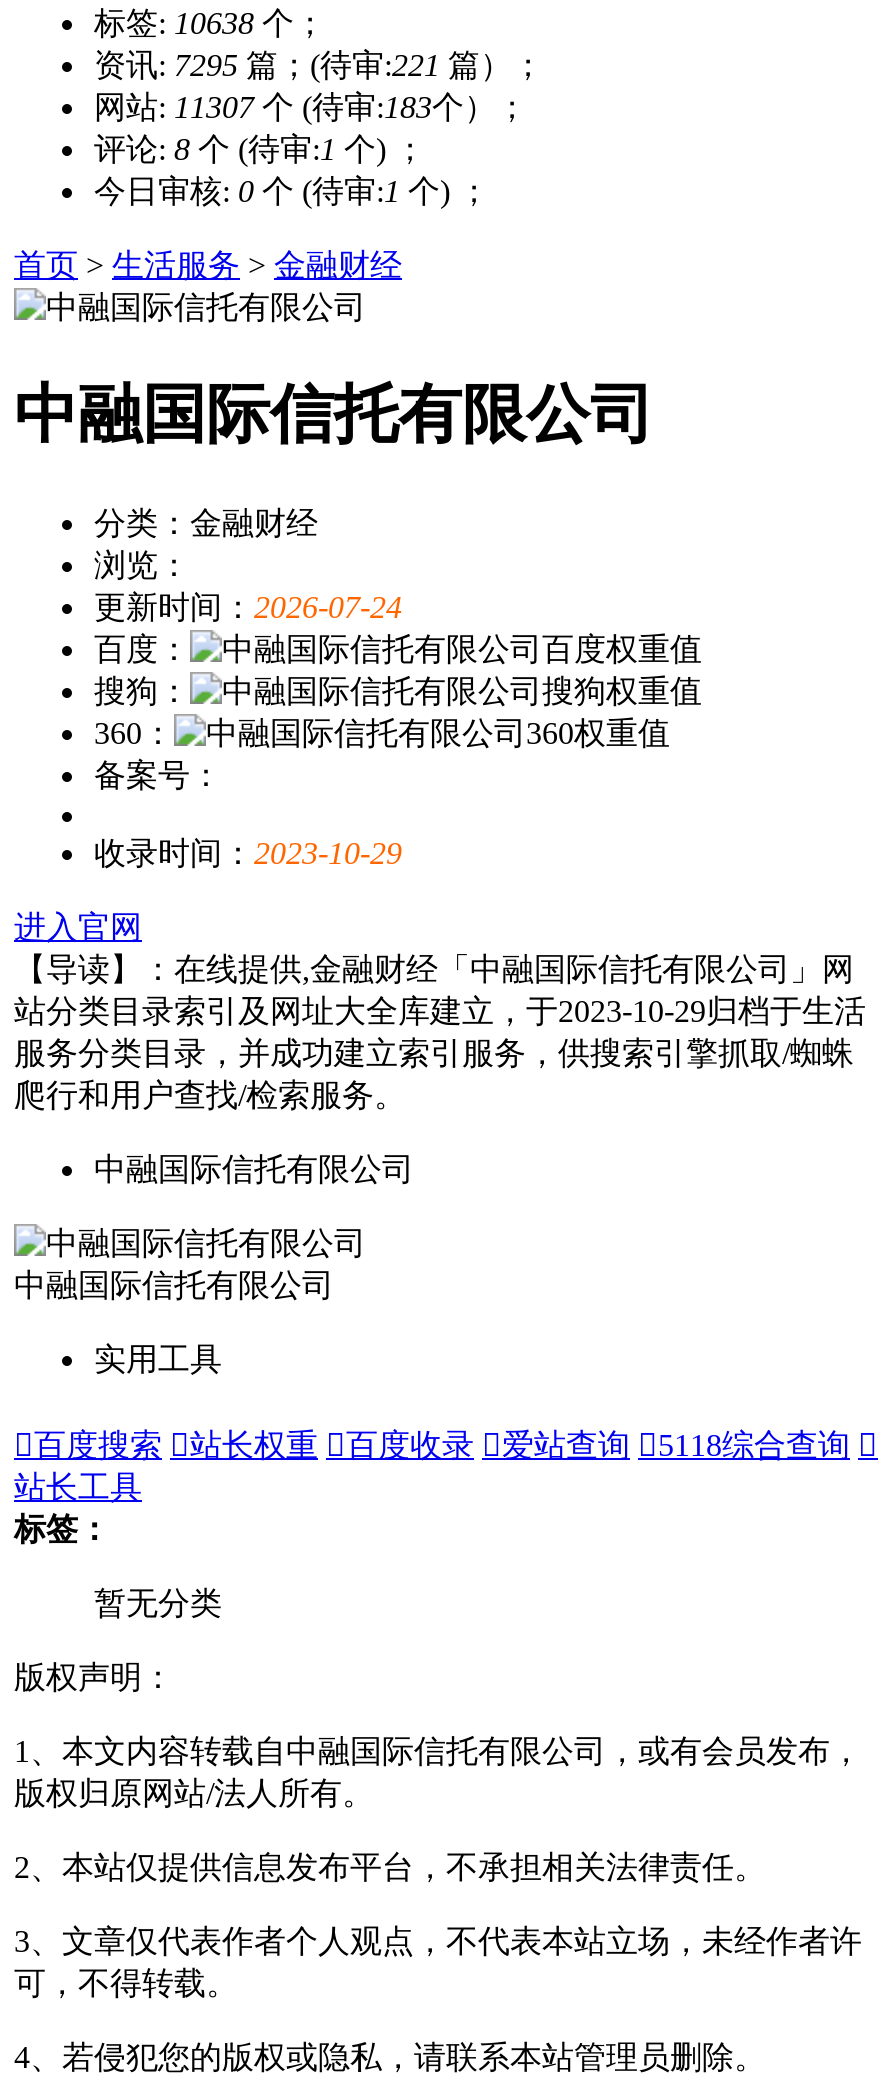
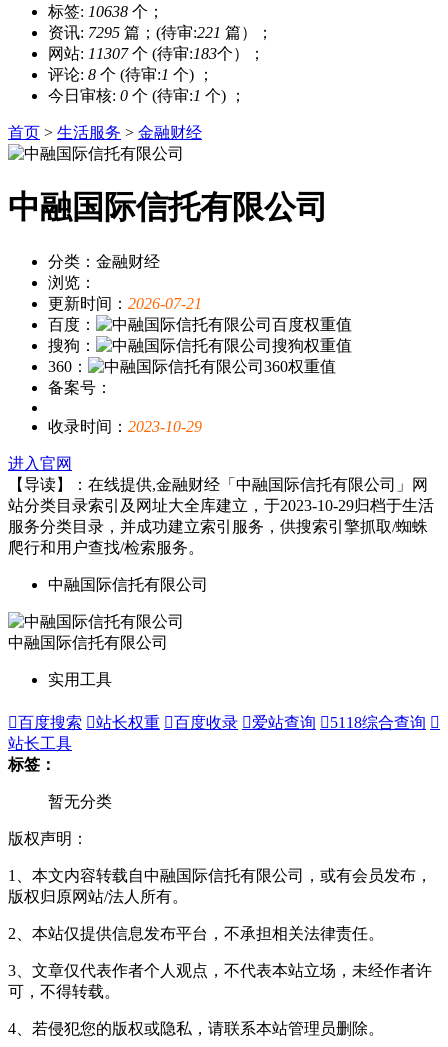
- 更新时间：2026-07-24
+ 更新时间：2026-07-21
